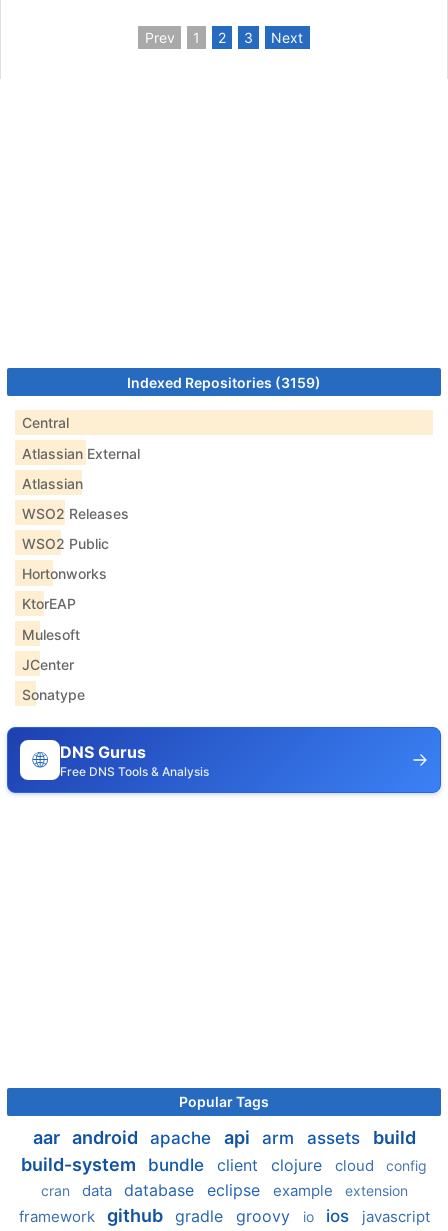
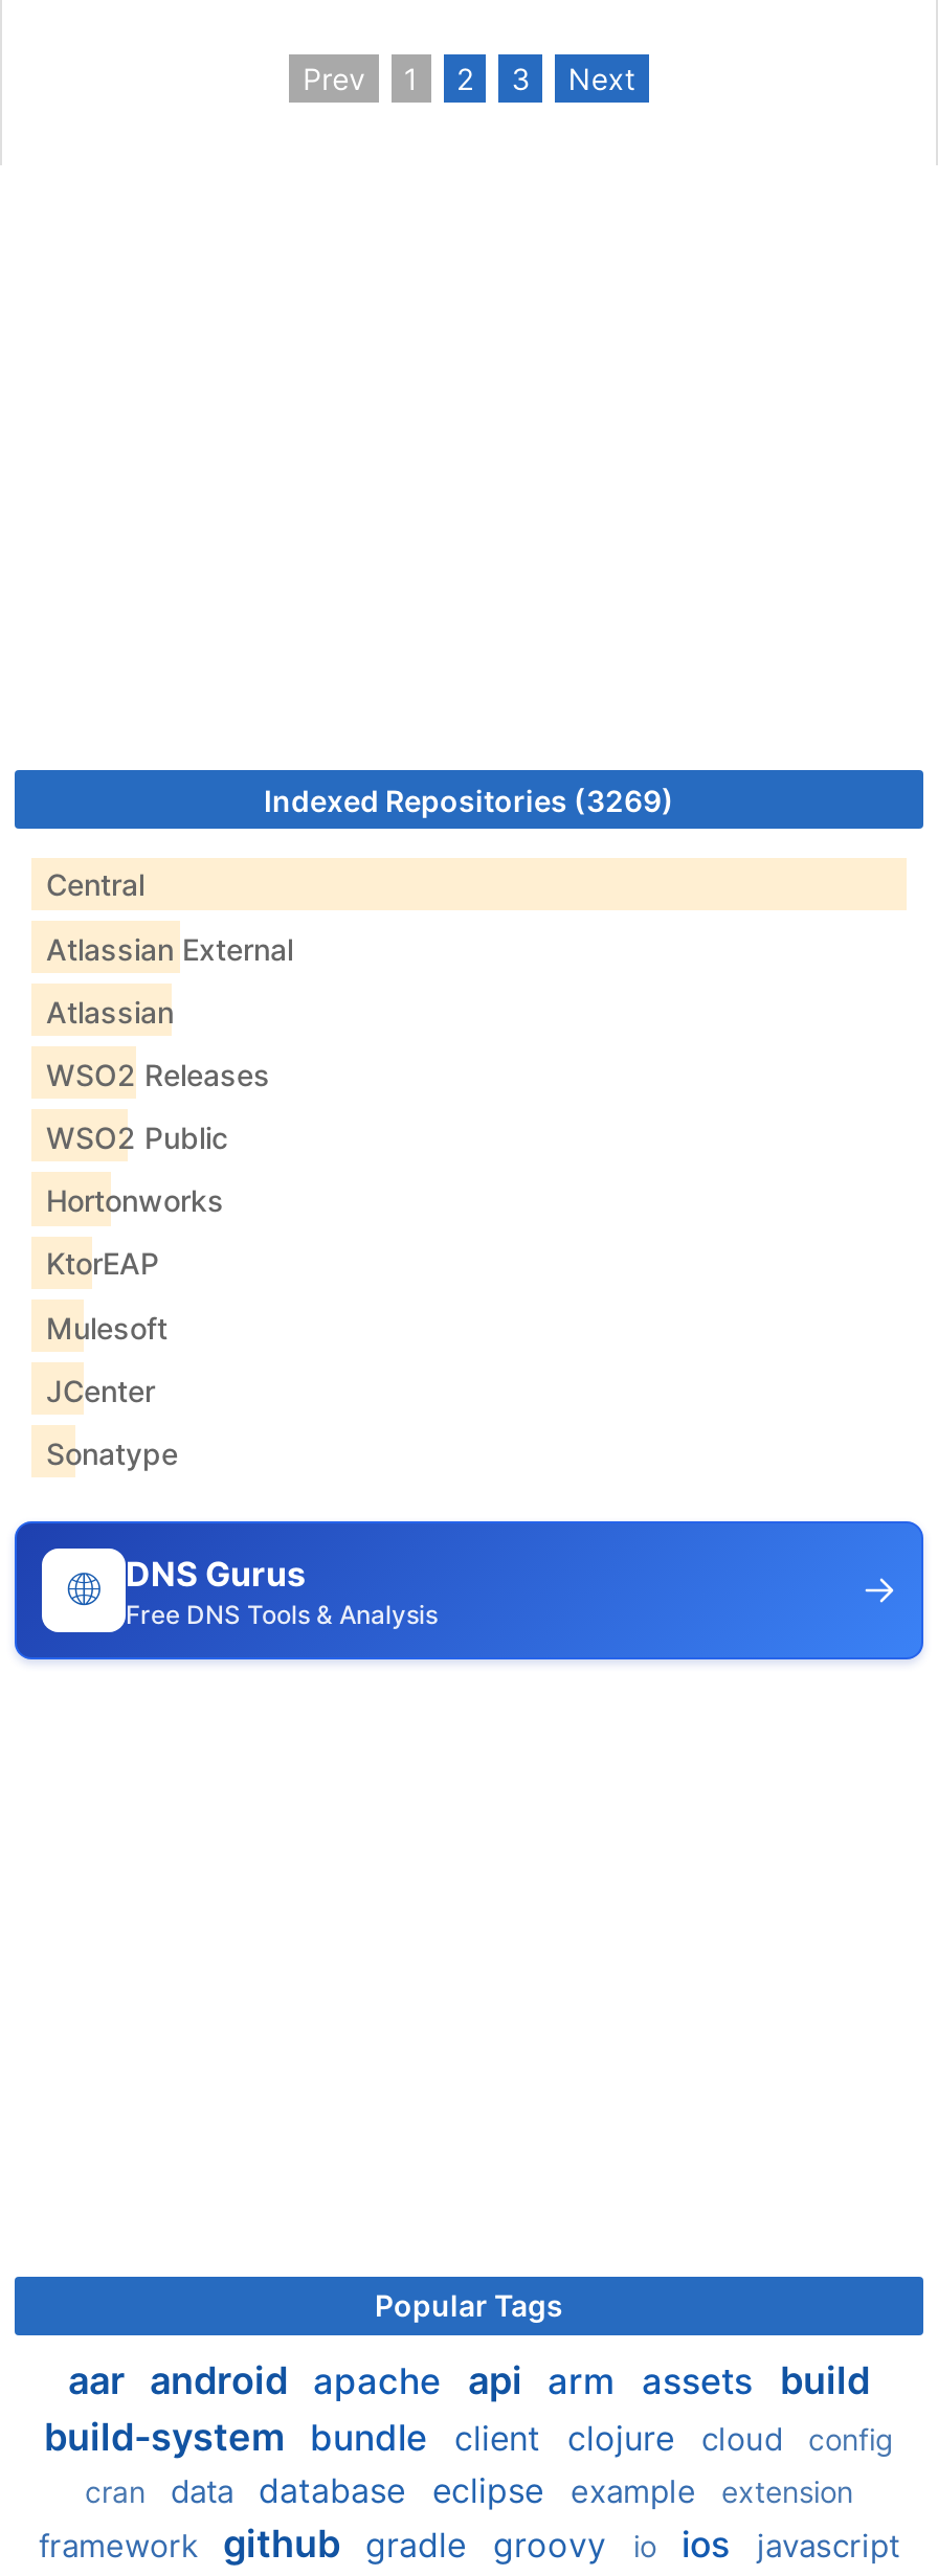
- Indexed Repositories (3159)
+ Indexed Repositories (3269)
